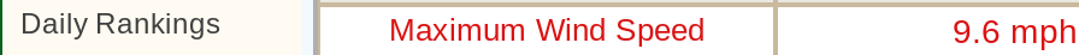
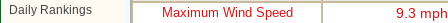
- 9.6 mph
+ 9.3 mph
